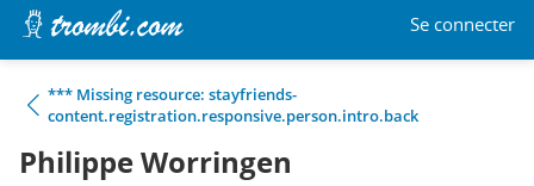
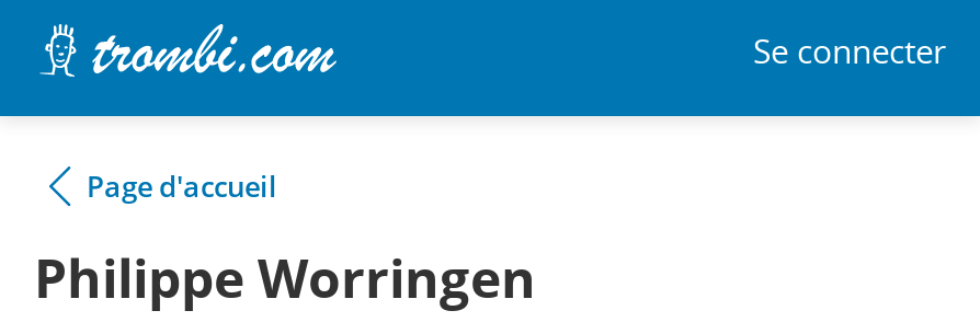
- *** Missing resource: stayfriends-
- content.registration.responsive.person.intro.back
+ Page d'accueil
